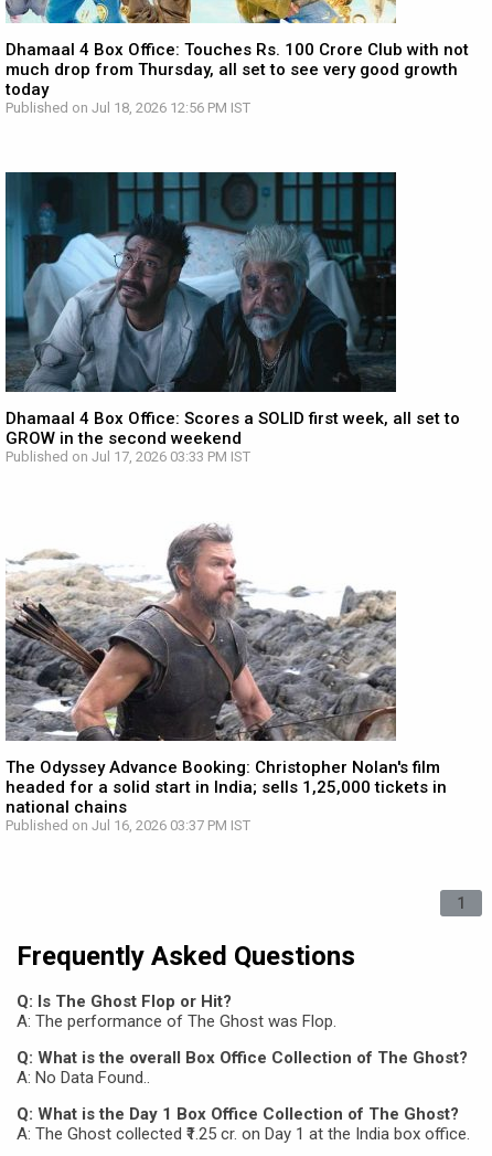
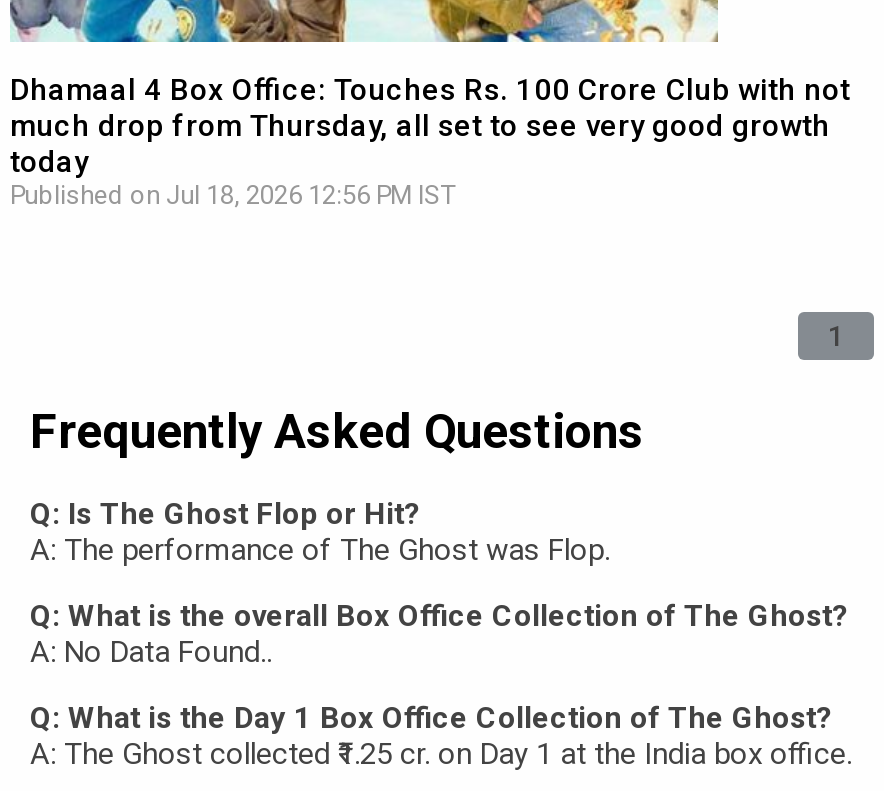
- [image]
- Dhamaal 4 Box Office: Scores a SOLID first week, all set to
- GROW in the second weekend
- Published on Jul 17, 2026 03:33 PM IST

- [image]
- The Odyssey Advance Booking: Christopher Nolan's film
- headed for a solid start in India; sells 1,25,000 tickets in
- national chains
- Published on Jul 16, 2026 03:37 PM IST
